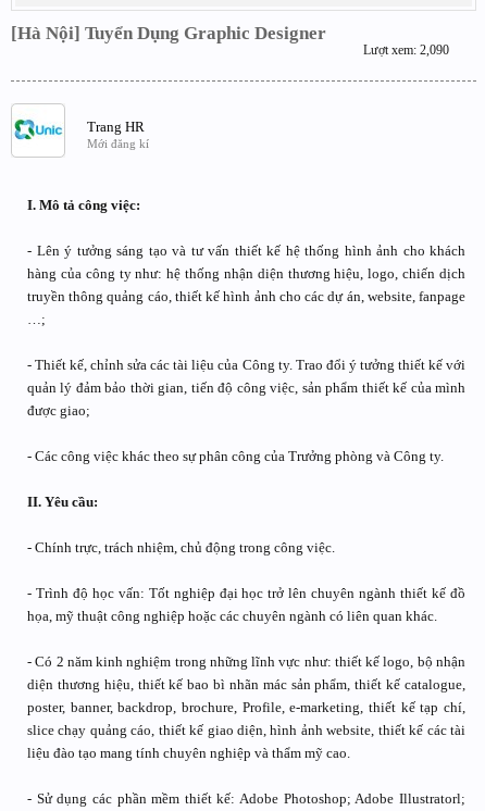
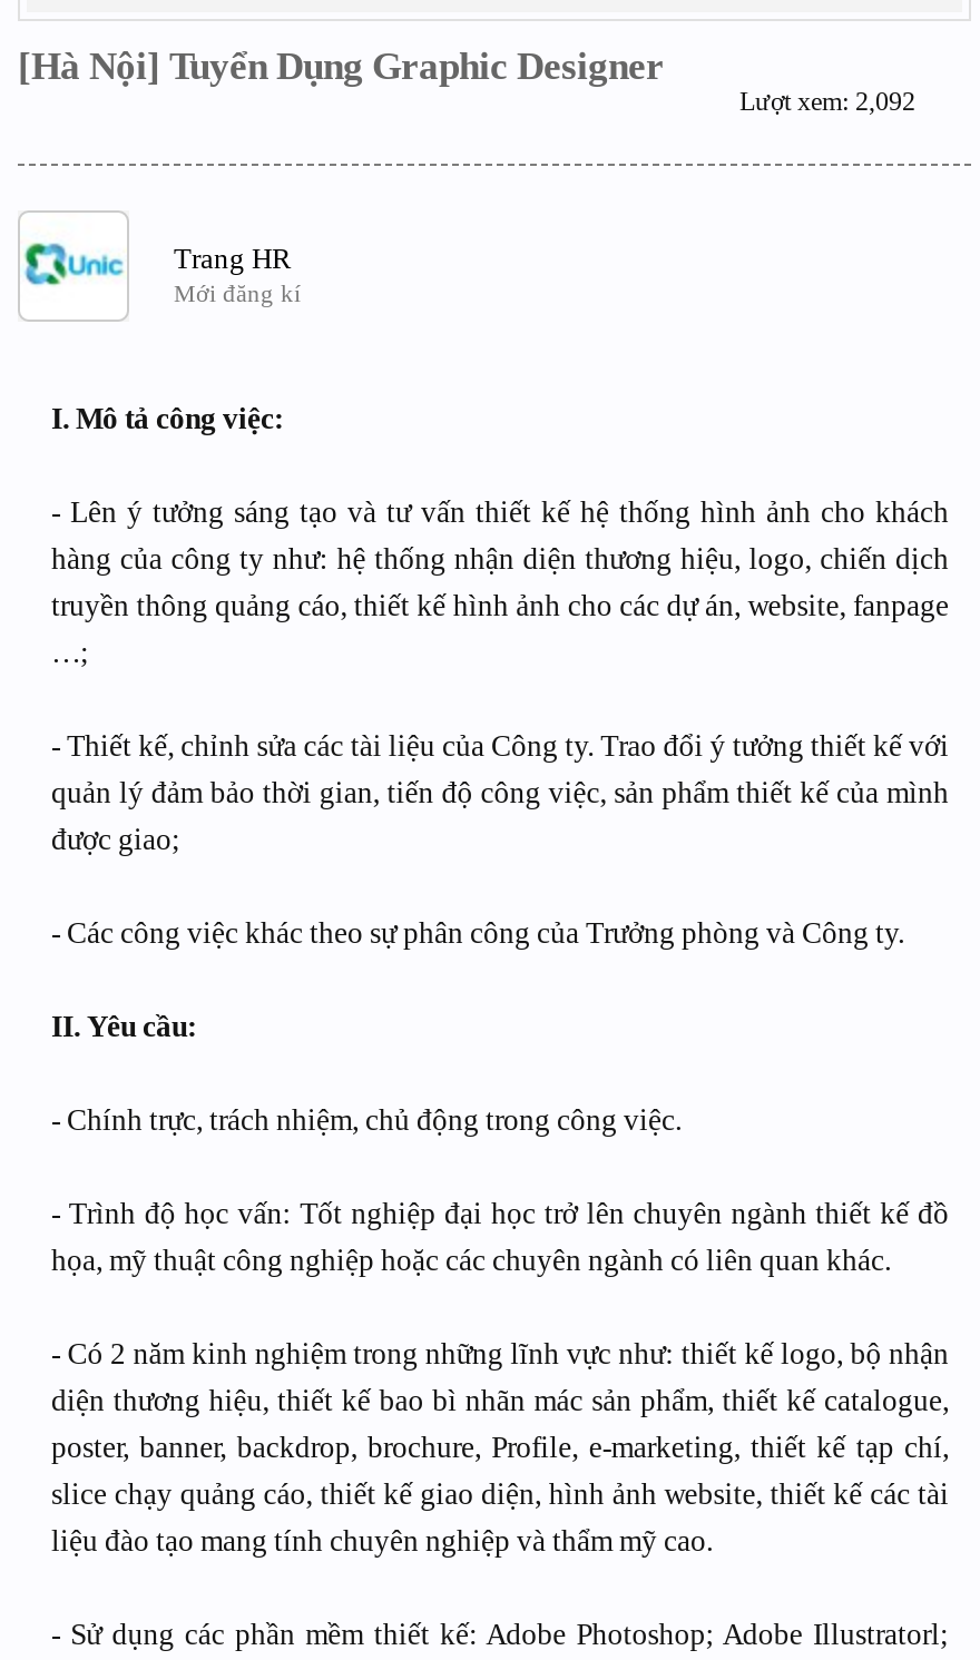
- Lượt xem: 2,090
+ Lượt xem: 2,092
